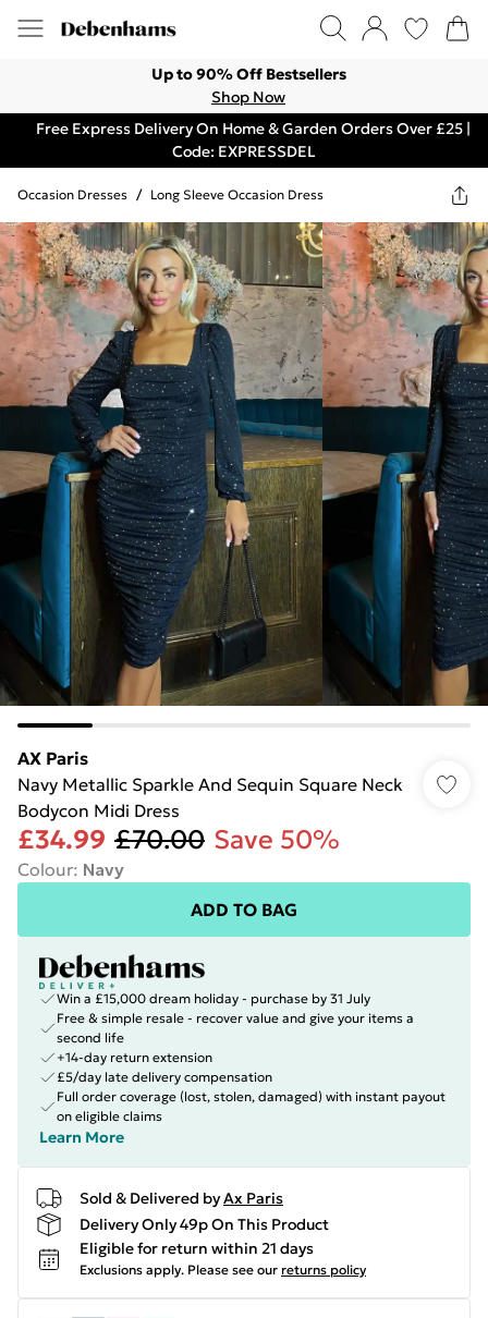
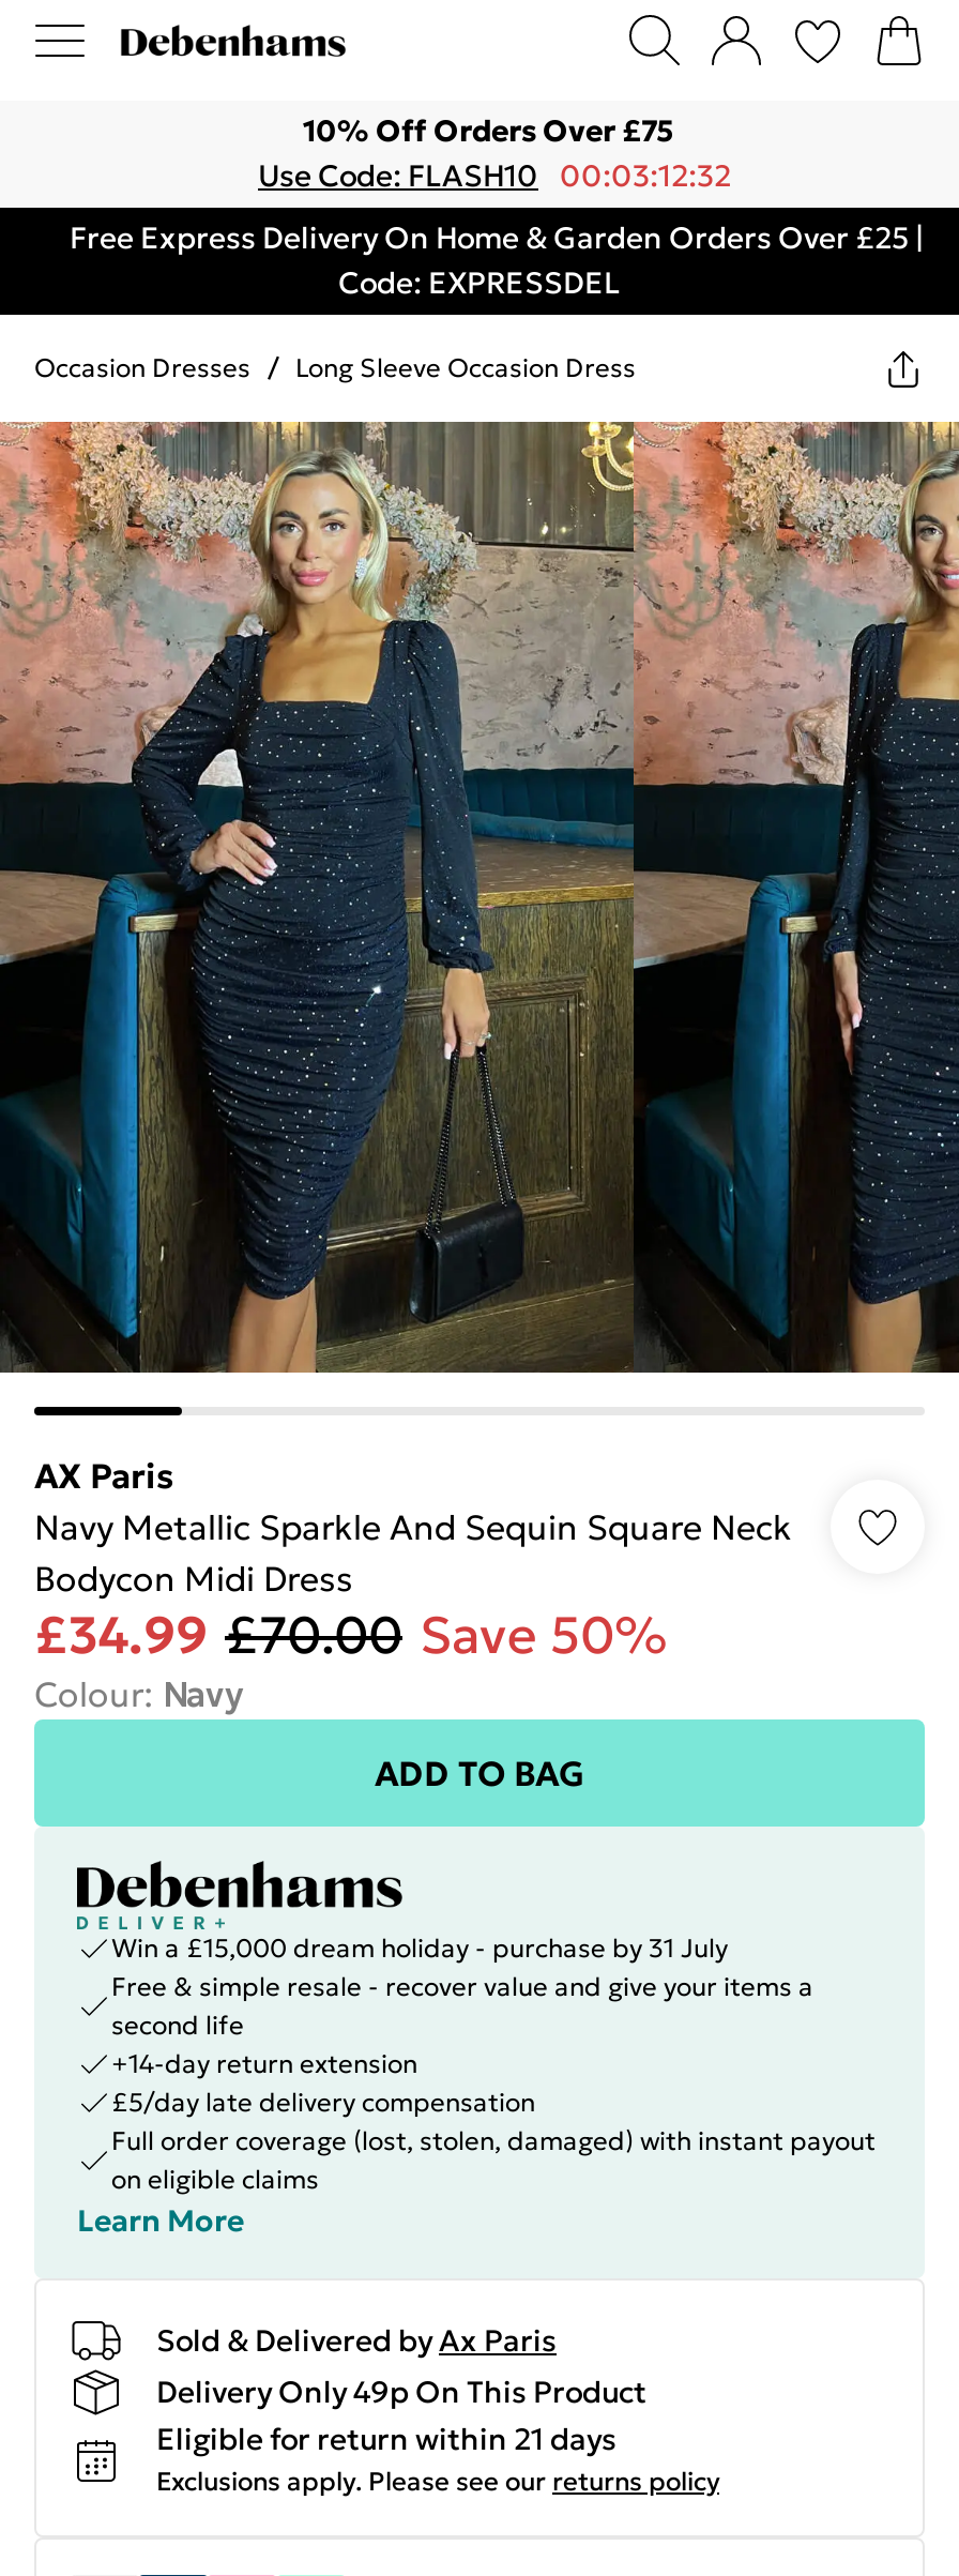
- Up to 90% Off Bestsellers
- Shop Now
+ 10% Off Orders Over £75
+ Use Code: FLASH10 00:03:12:32
